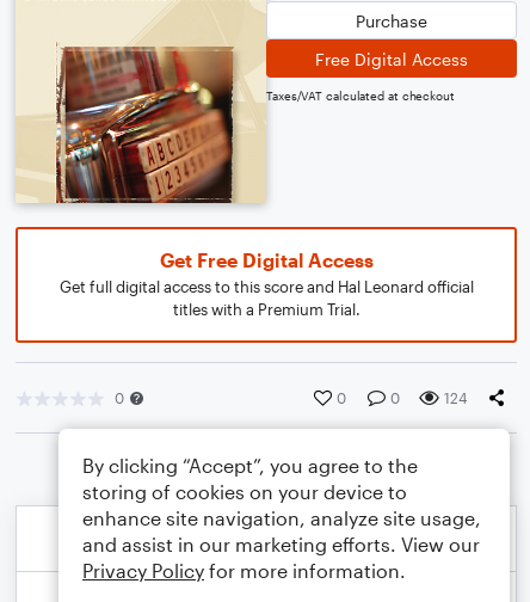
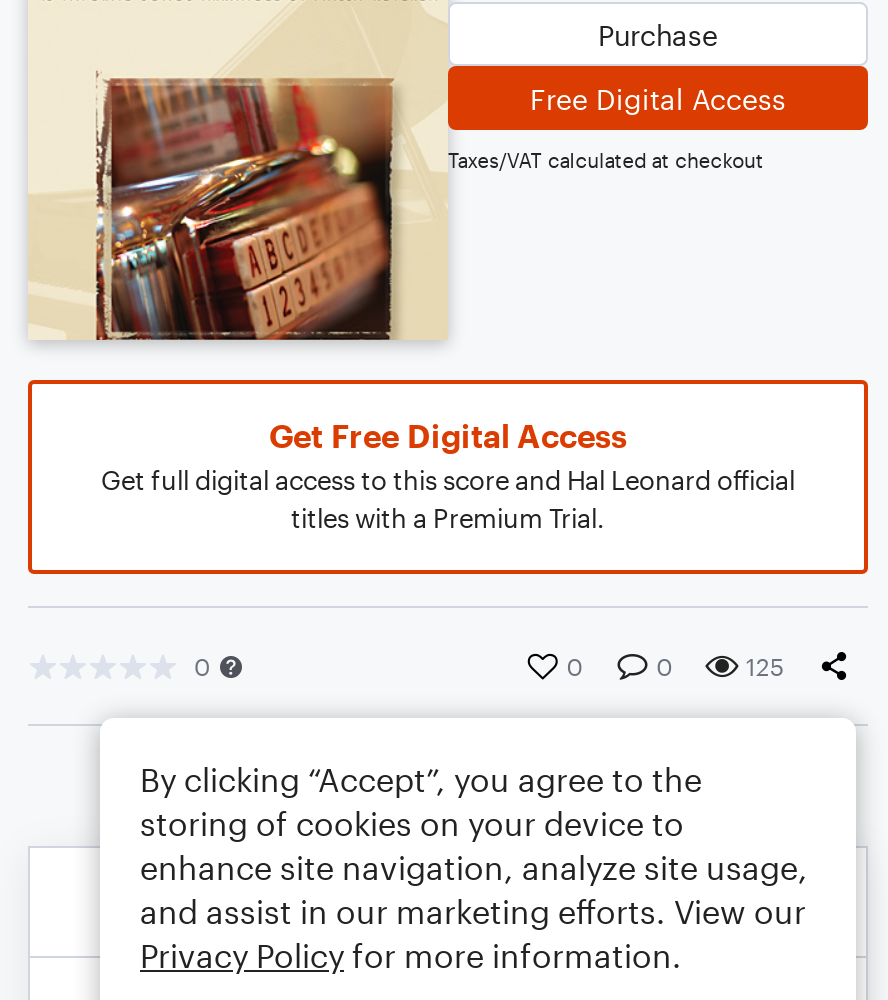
- 124
+ 125
